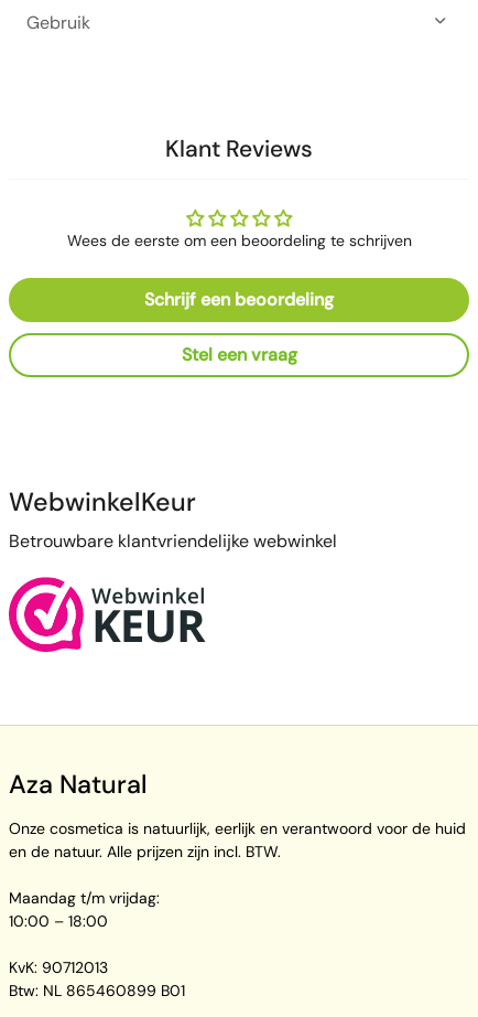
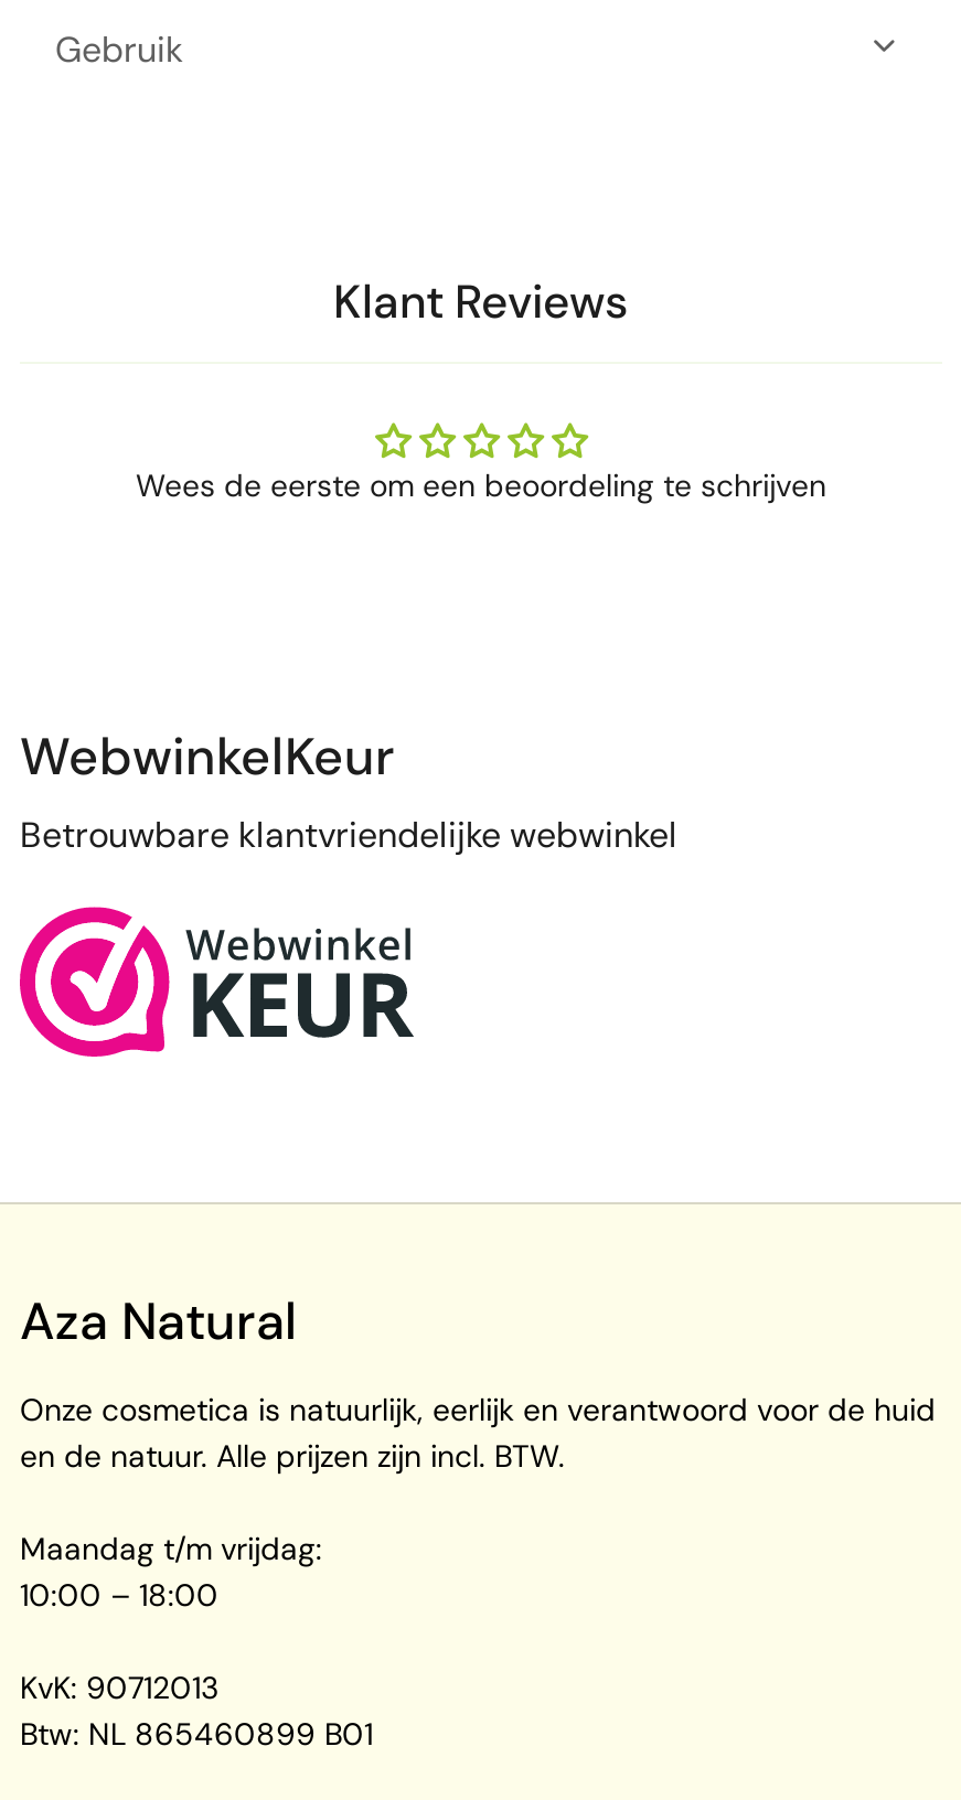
- Schrijf een beoordeling
- Stel een vraag
